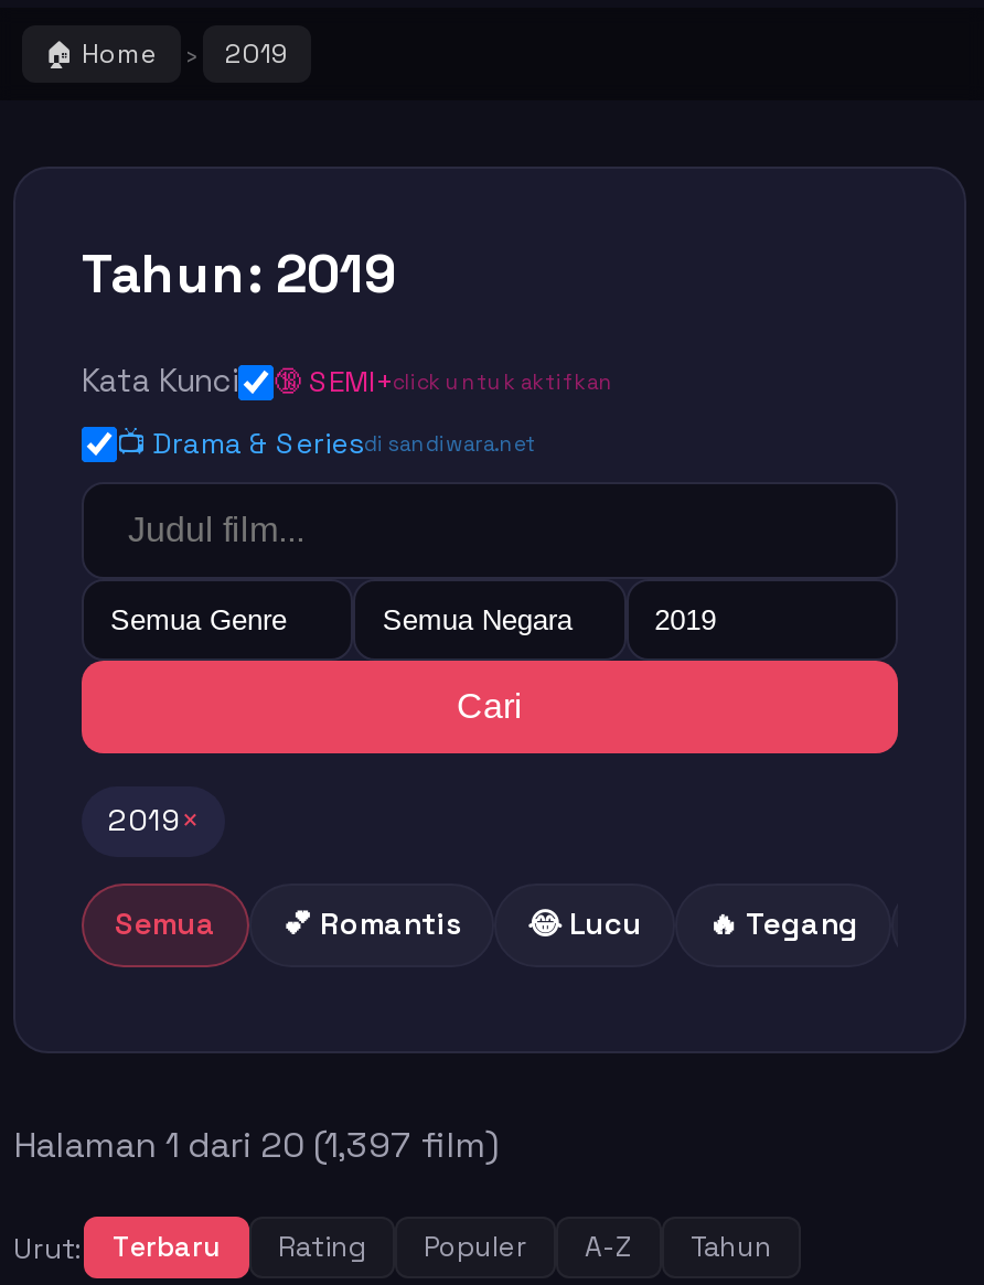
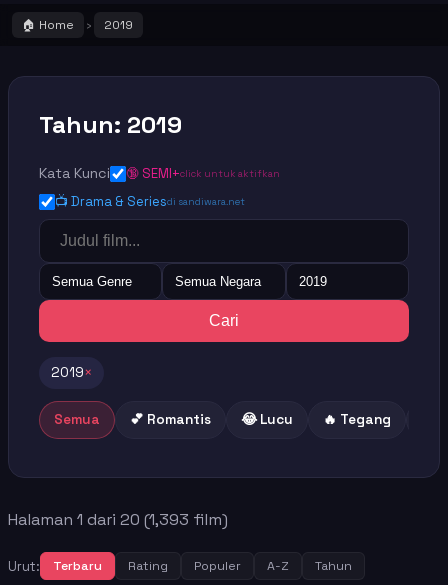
- Halaman 1 dari 20 (1,397 film)
+ Halaman 1 dari 20 (1,393 film)
